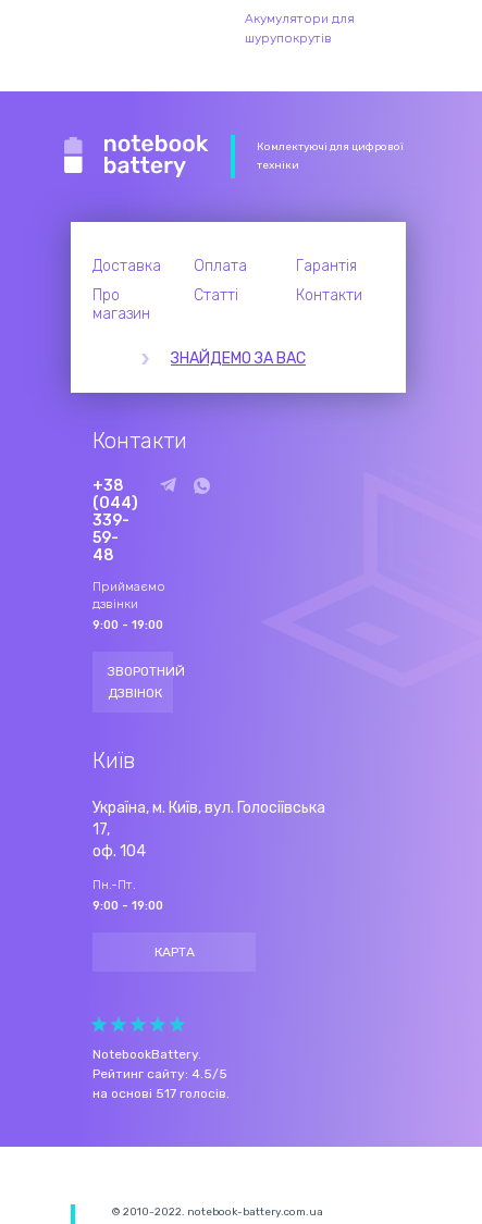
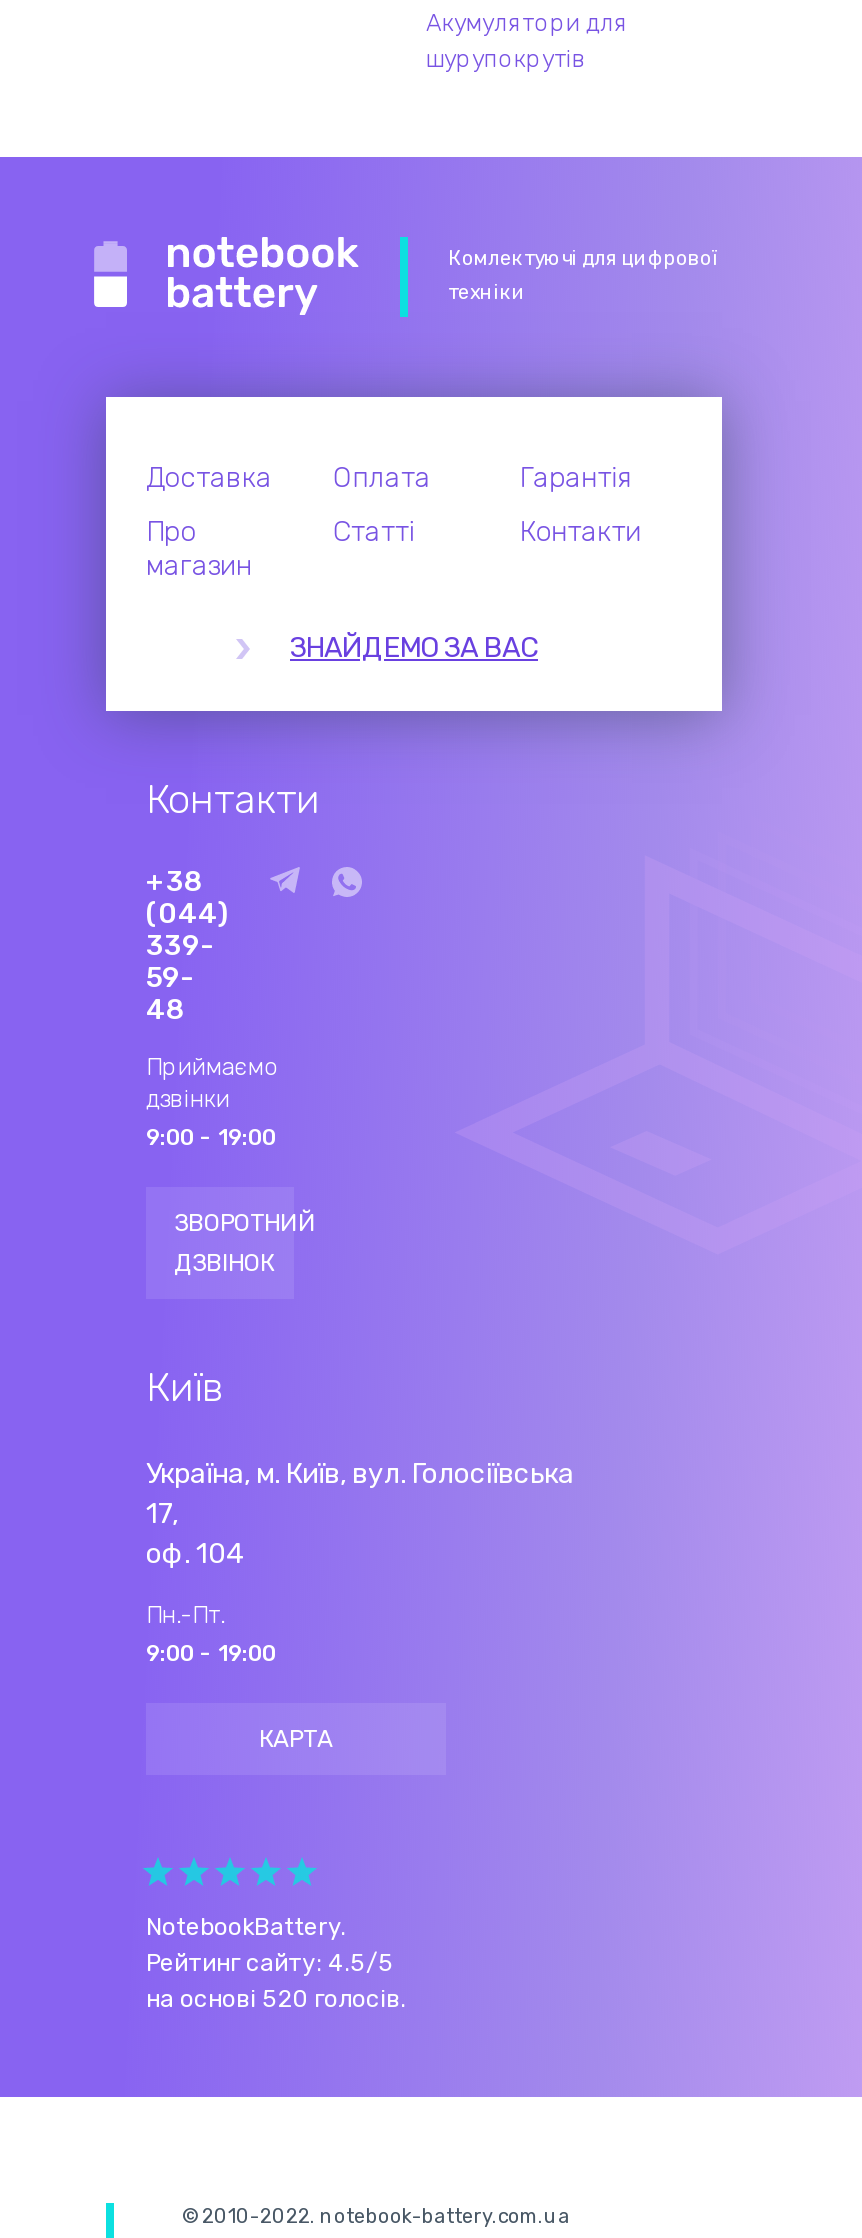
- на основі 517 голосів.
+ на основі 520 голосів.
